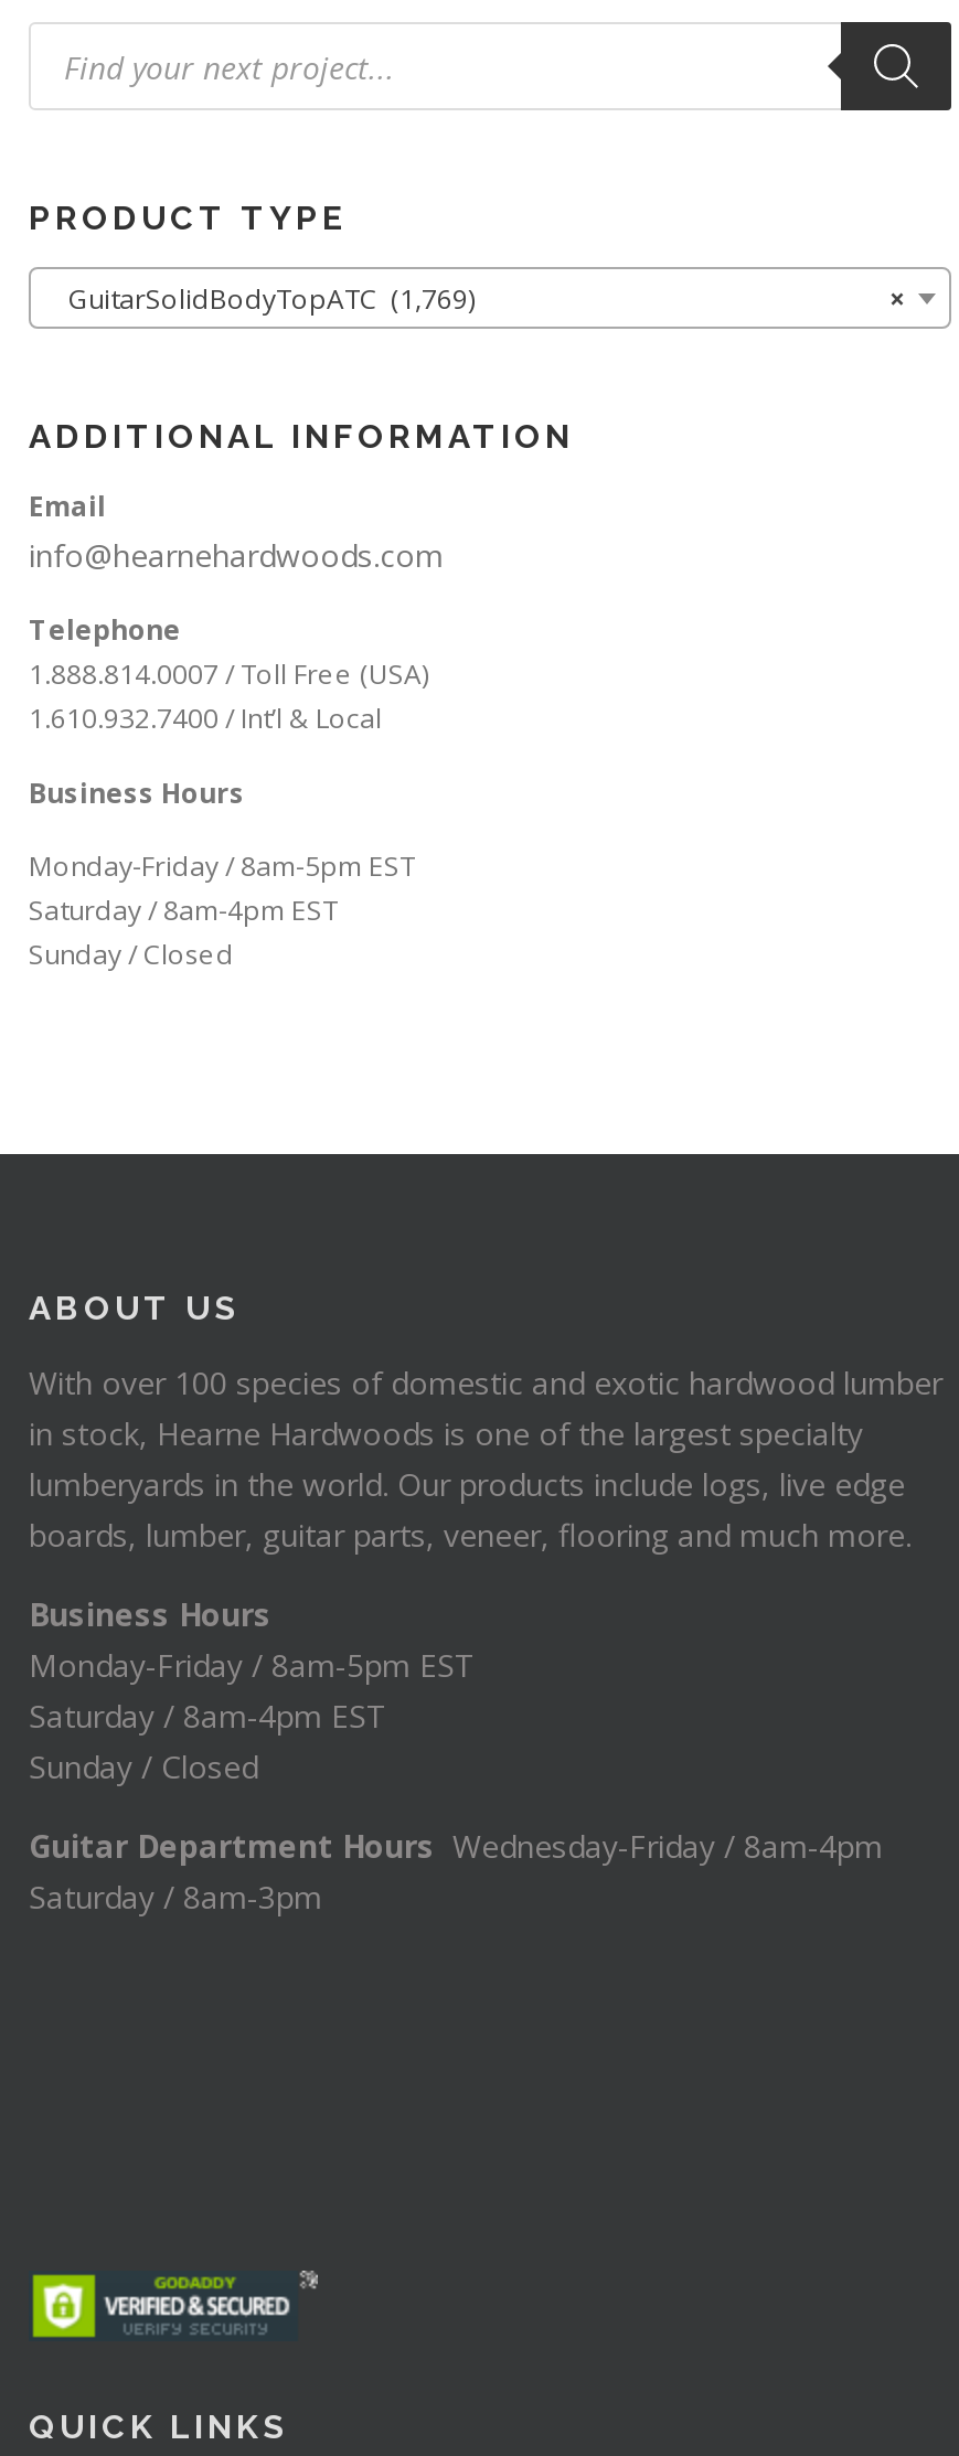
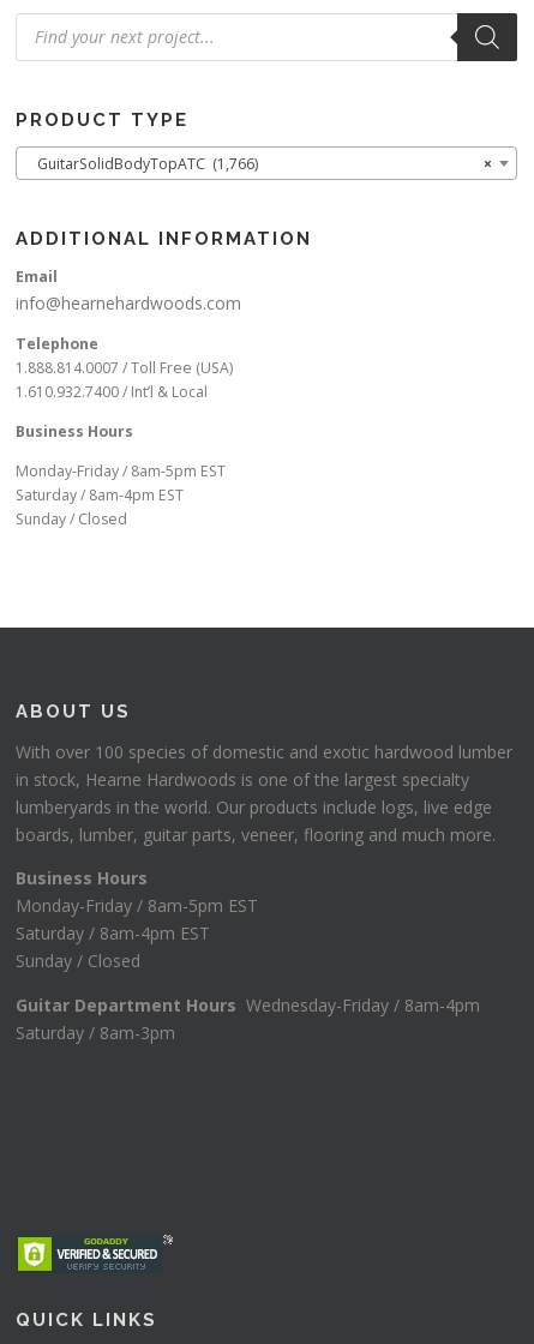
- GuitarSolidBodyTopATC (1,769)
+ GuitarSolidBodyTopATC (1,766)
